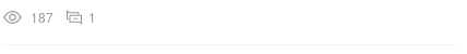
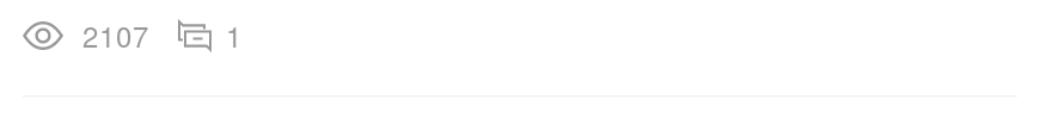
- 187 1
+ 2107 1
